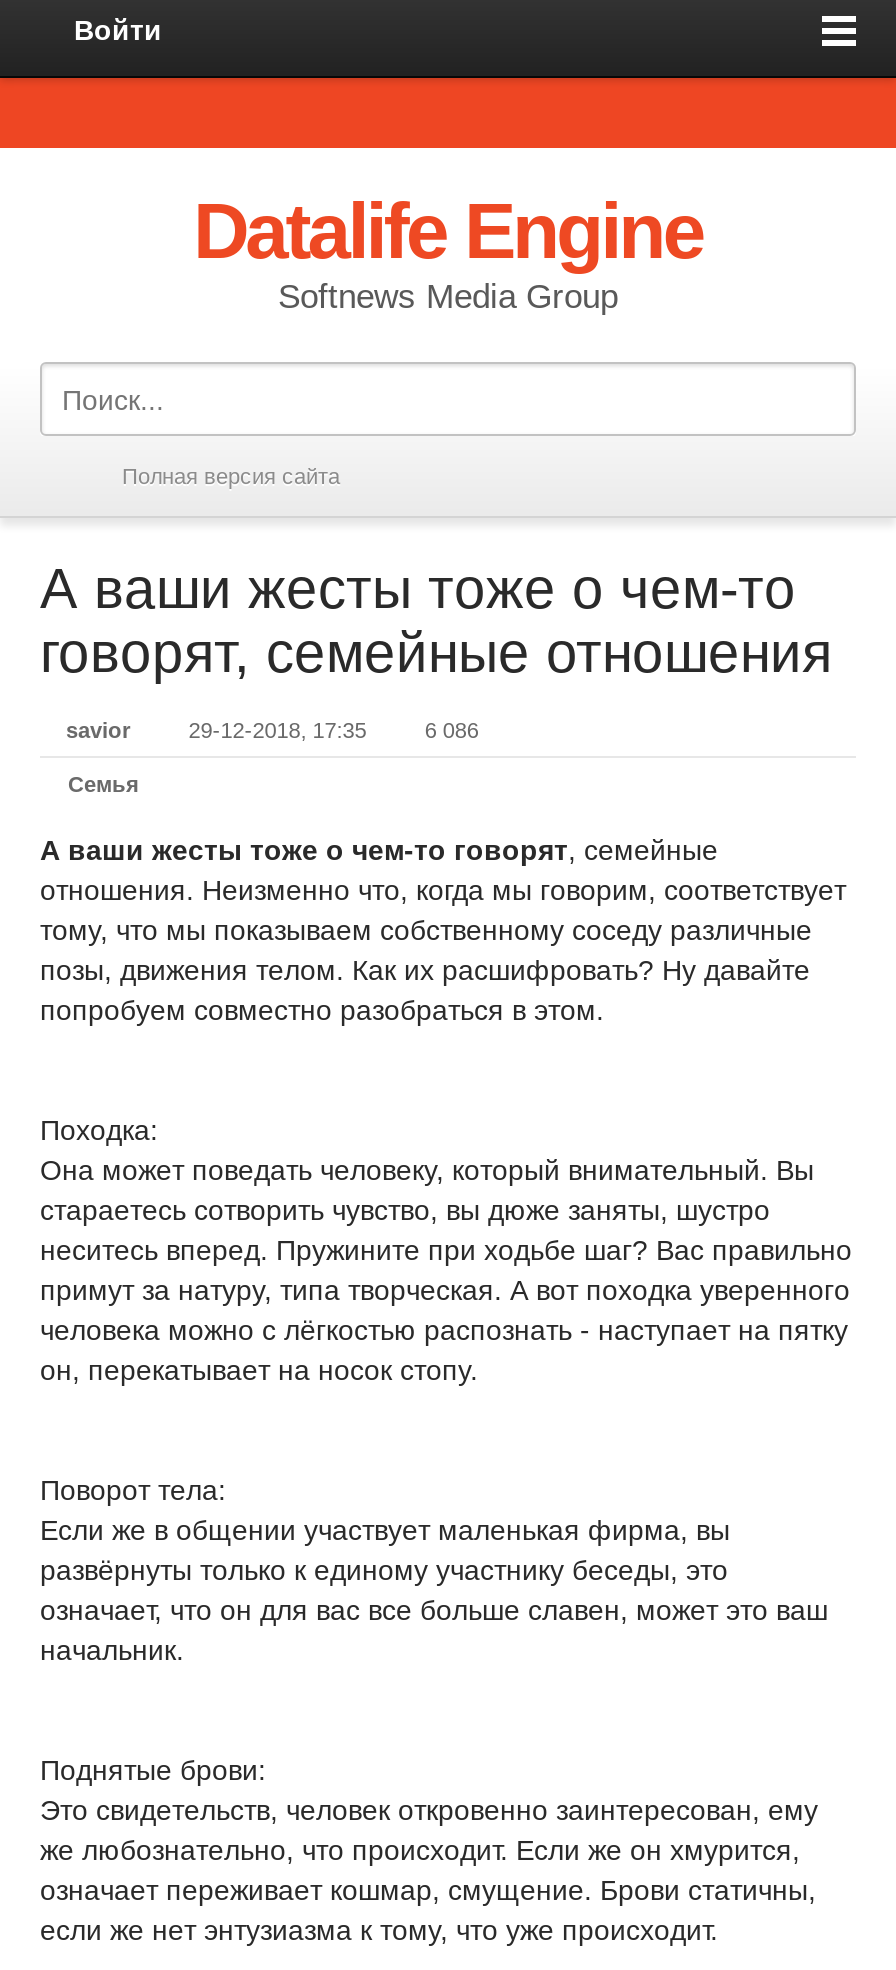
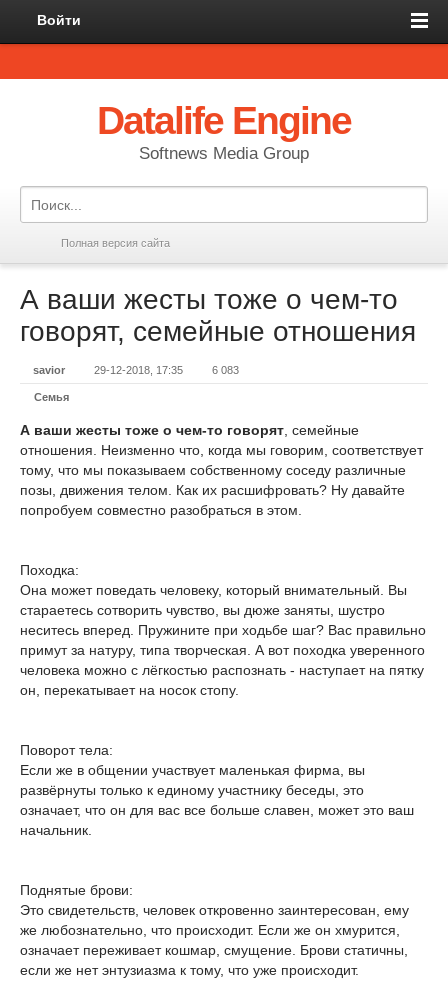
- 6 086
+ 6 083
